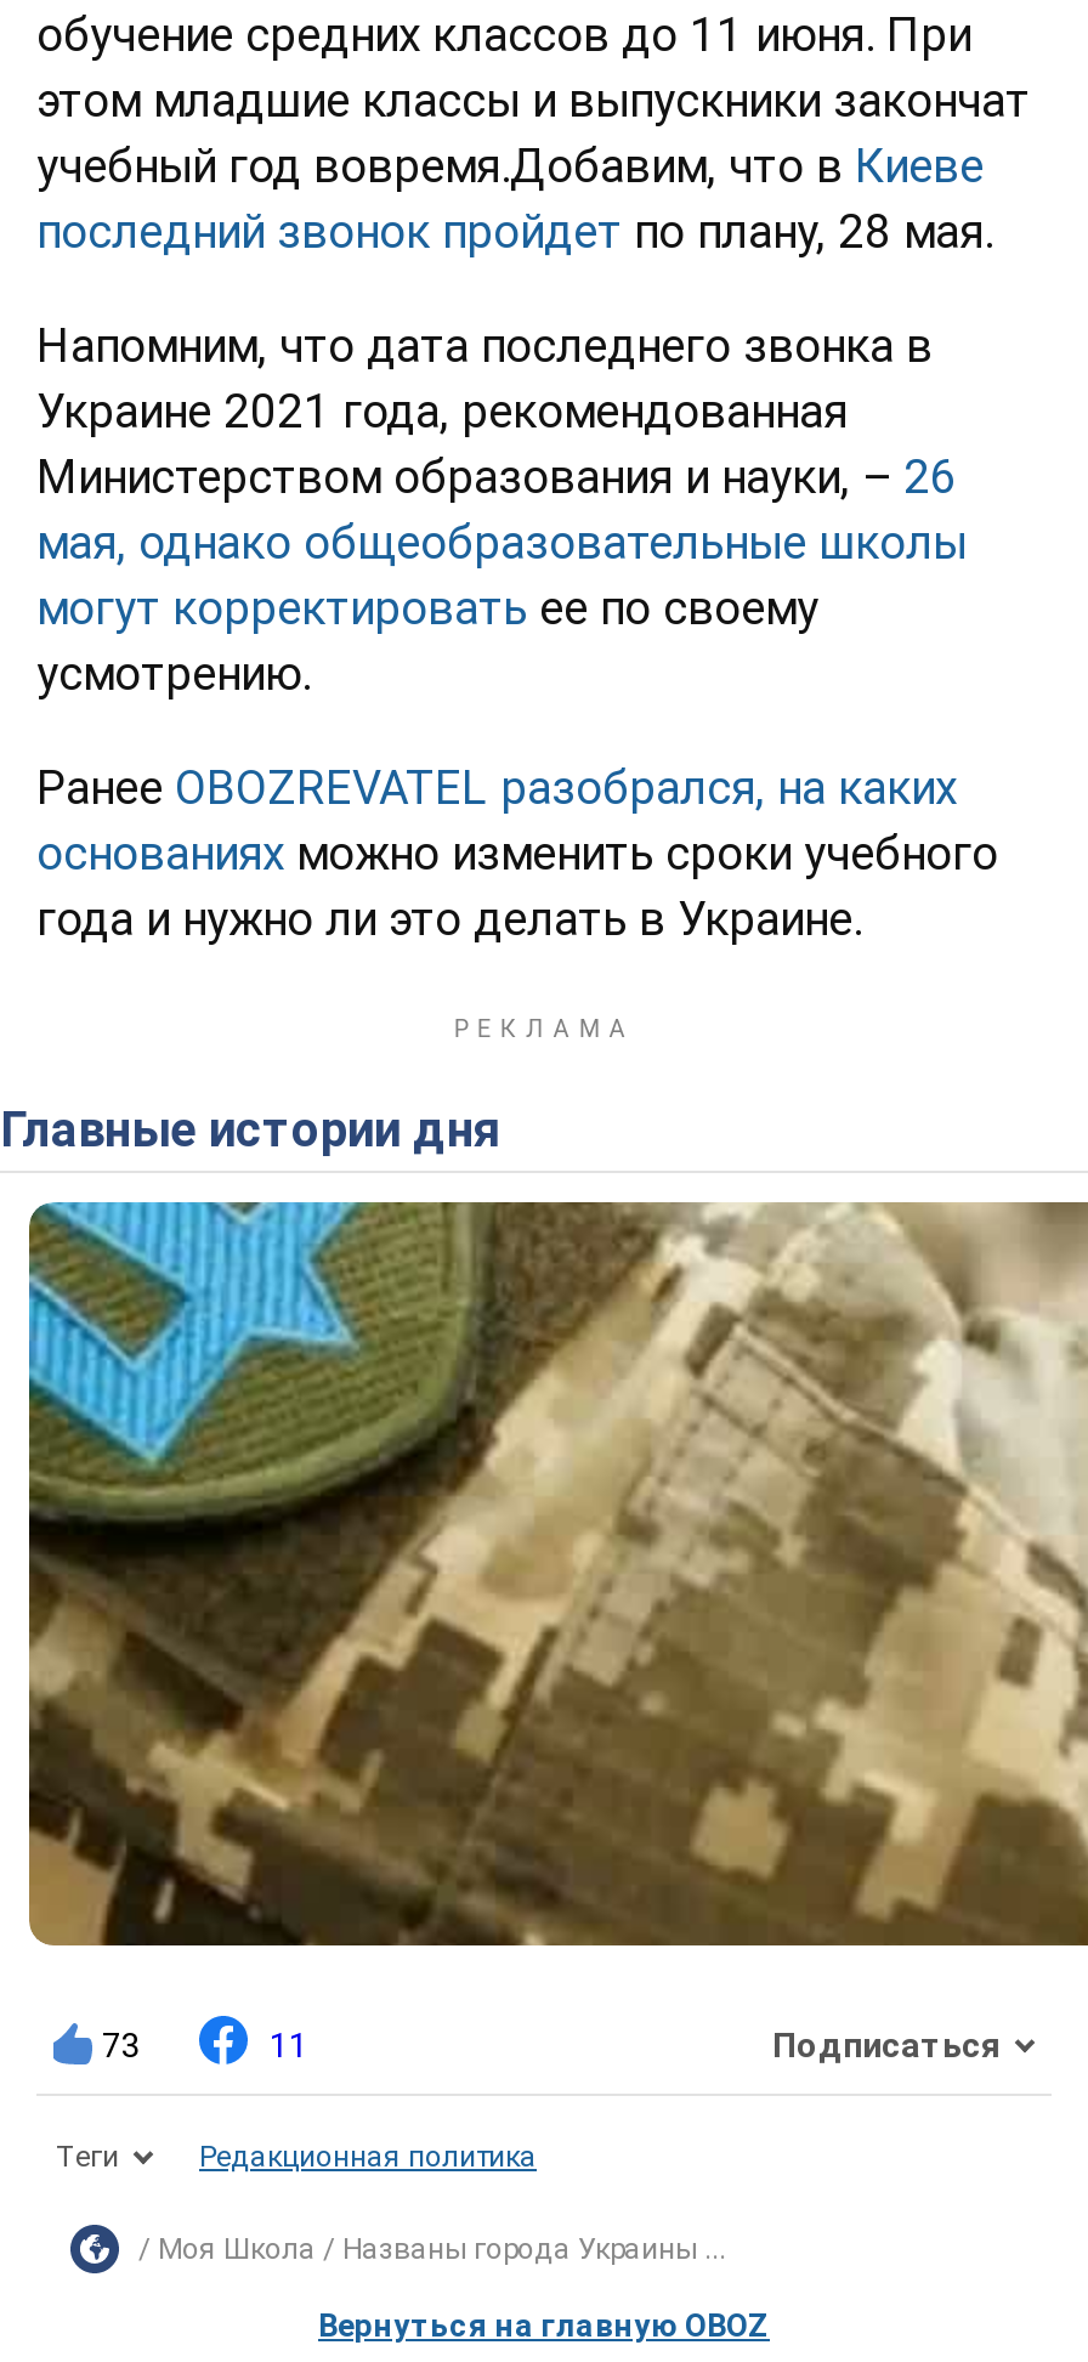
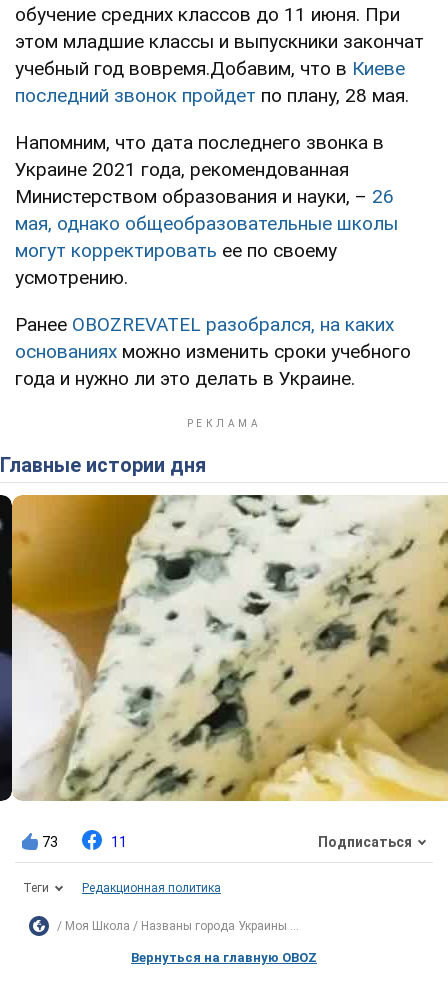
- [image]
+ [image]
